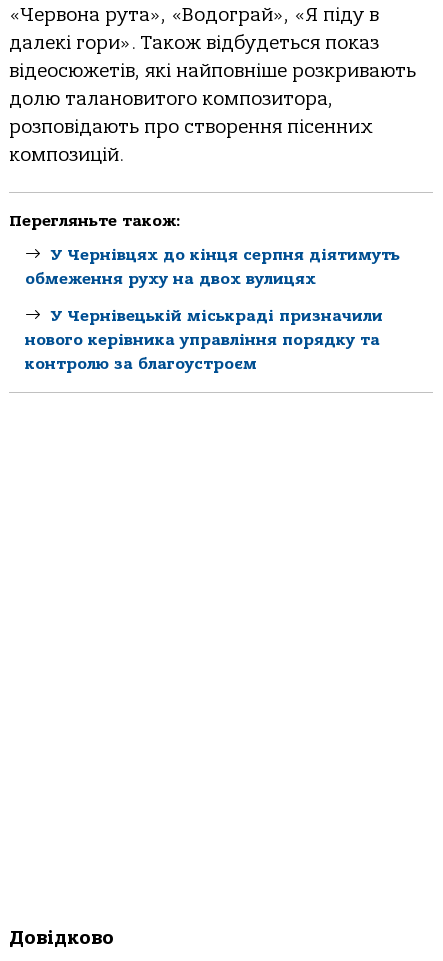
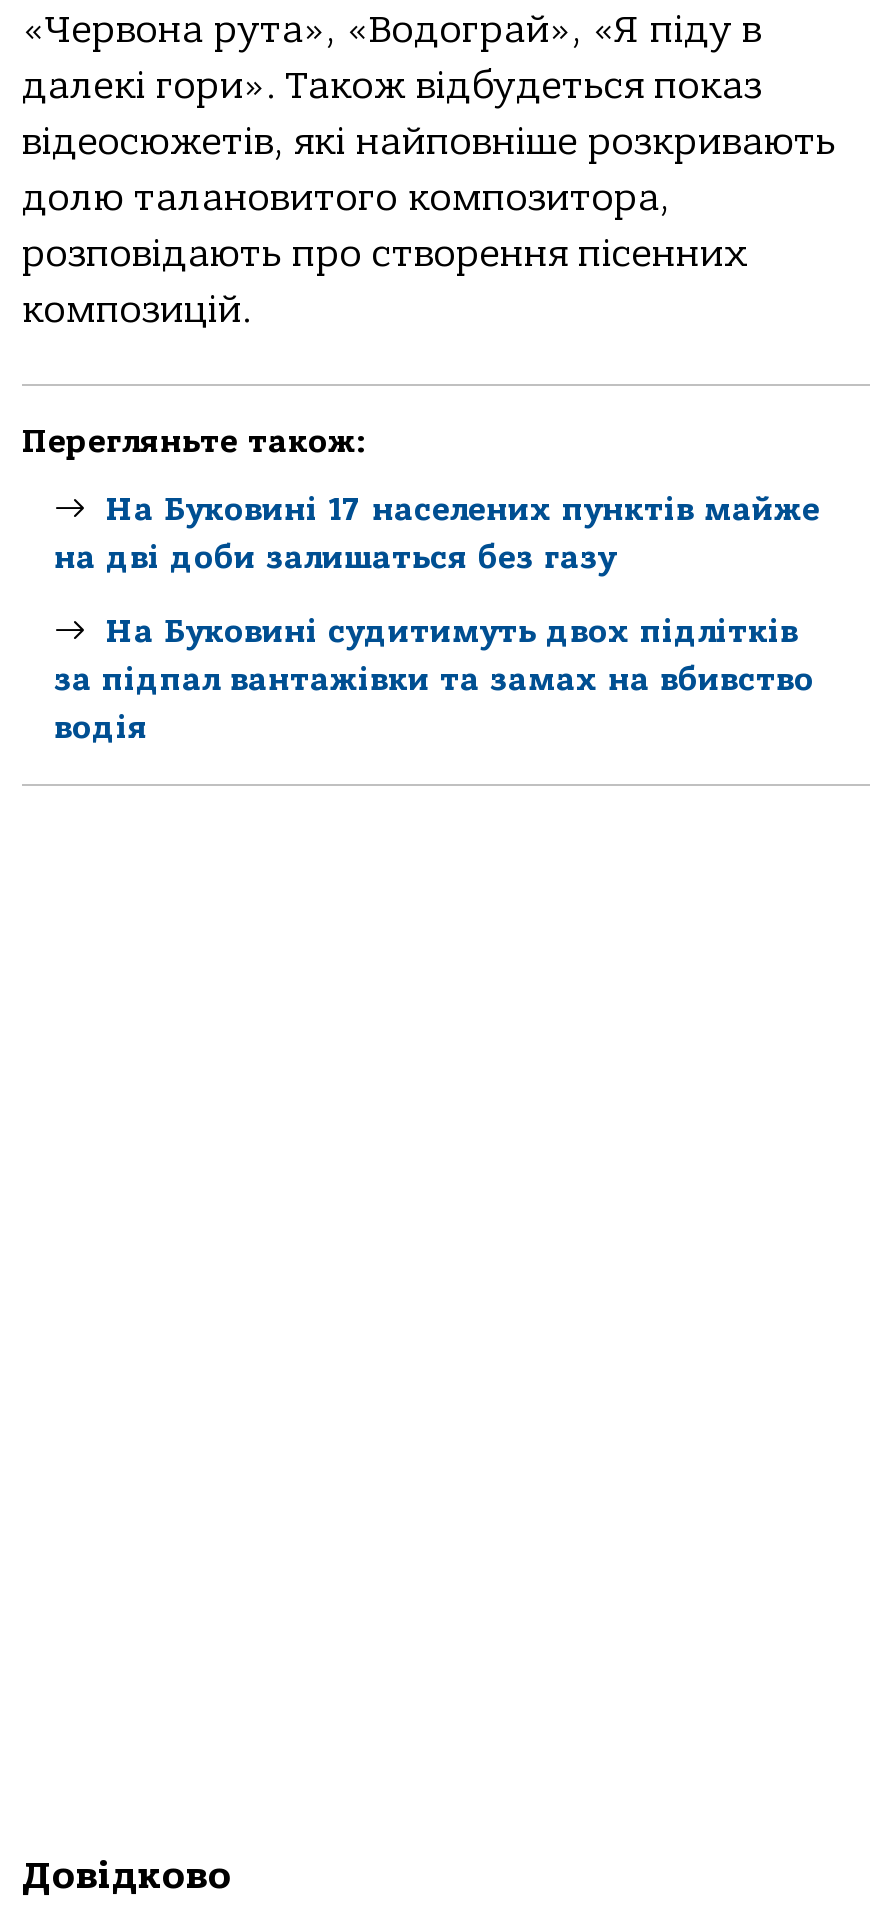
- У Чернівцях до кінця серпня діятимуть
- обмеження руху на двох вулицях
+ На Буковині 17 населених пунктів майже
+ на дві доби залишаться без газу

- У Чернівецькій міськраді призначили
- нового керівника управління порядку та
- контролю за благоустроєм
+ На Буковині судитимуть двох підлітків
+ за підпал вантажівки та замах на вбивство
+ водія
